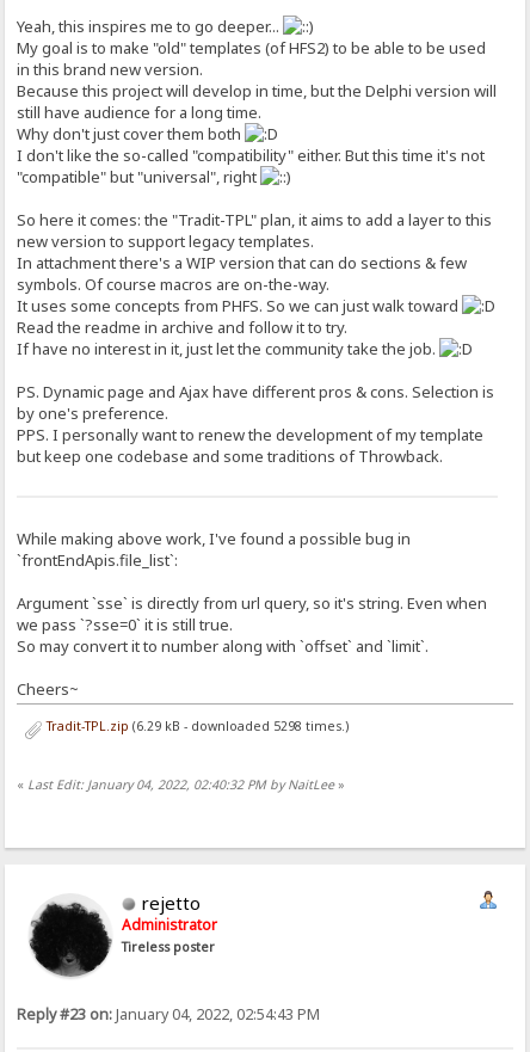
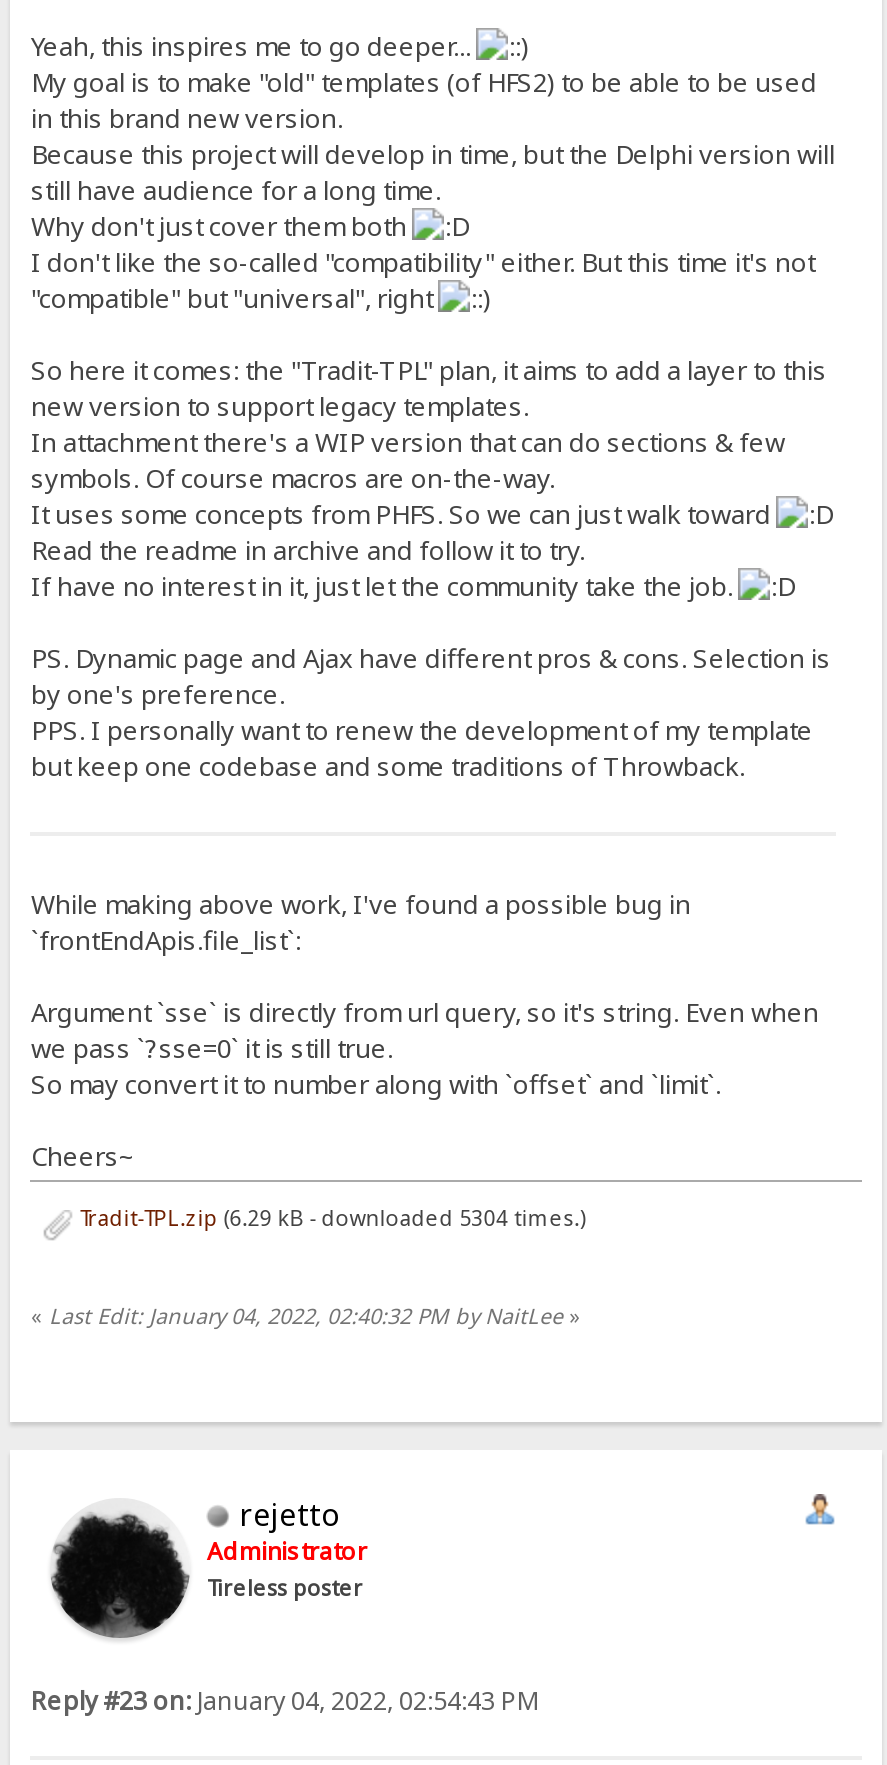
- Tradit-TPL.zip (6.29 kB - downloaded 5298 times.)
+ Tradit-TPL.zip (6.29 kB - downloaded 5304 times.)
